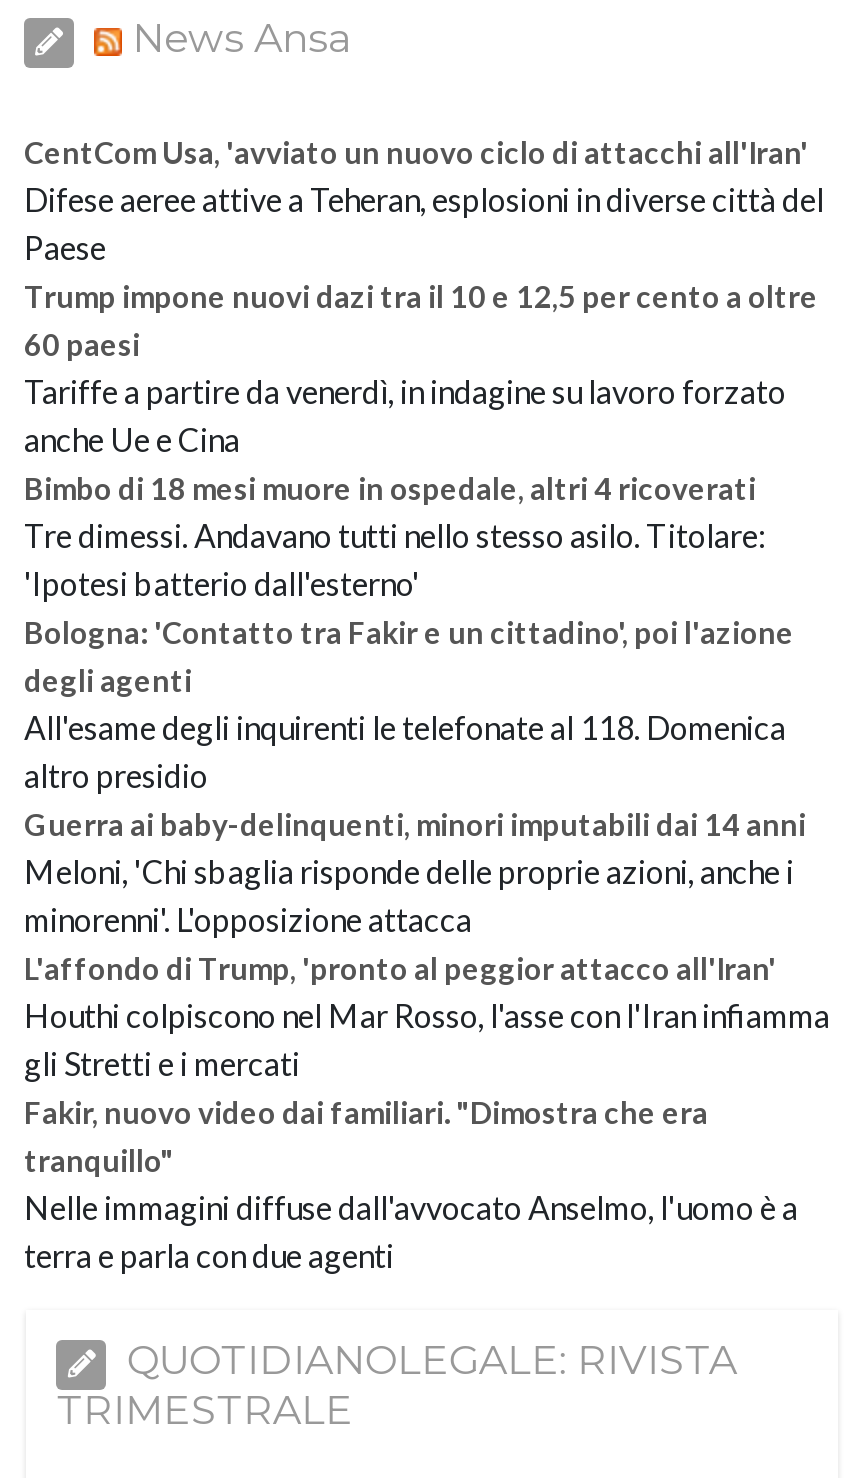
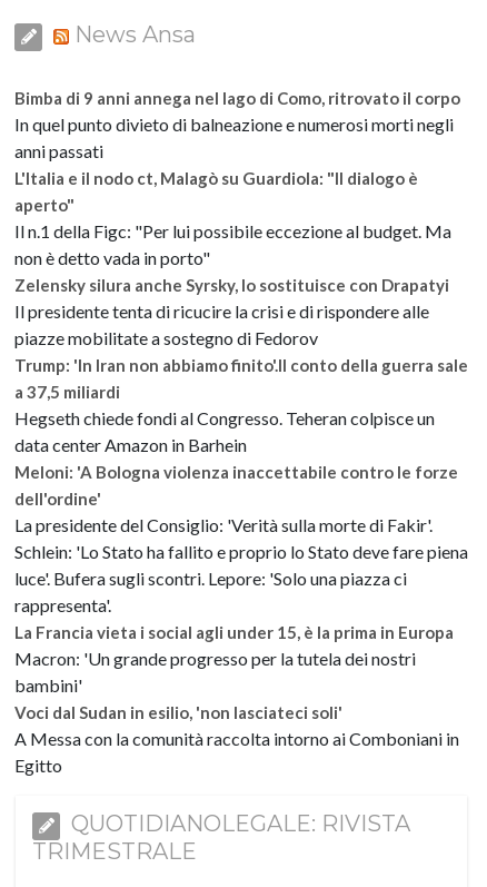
- CentCom Usa, 'avviato un nuovo ciclo di attacchi all'Iran'
- Difese aeree attive a Teheran, esplosioni in diverse città del
- Paese
- Trump impone nuovi dazi tra il 10 e 12,5 per cento a oltre
- 60 paesi
- Tariffe a partire da venerdì, in indagine su lavoro forzato
- anche Ue e Cina
- Bimbo di 18 mesi muore in ospedale, altri 4 ricoverati
- Tre dimessi. Andavano tutti nello stesso asilo. Titolare:
- 'Ipotesi batterio dall'esterno'
- Bologna: 'Contatto tra Fakir e un cittadino', poi l'azione
- degli agenti
- All'esame degli inquirenti le telefonate al 118. Domenica
- altro presidio
- Guerra ai baby-delinquenti, minori imputabili dai 14 anni
- Meloni, 'Chi sbaglia risponde delle proprie azioni, anche i
- minorenni'. L'opposizione attacca
- L'affondo di Trump, 'pronto al peggior attacco all'Iran'
- Houthi colpiscono nel Mar Rosso, l'asse con l'Iran infiamma
- gli Stretti e i mercati
- Fakir, nuovo video dai familiari. "Dimostra che era
- tranquillo"
- Nelle immagini diffuse dall'avvocato Anselmo, l'uomo è a
- terra e parla con due agenti
+ Bimba di 9 anni annega nel lago di Como, ritrovato il corpo
+ In quel punto divieto di balneazione e numerosi morti negli
+ anni passati
+ L'Italia e il nodo ct, Malagò su Guardiola: "Il dialogo è
+ aperto"
+ Il n.1 della Figc: "Per lui possibile eccezione al budget. Ma
+ non è detto vada in porto"
+ Zelensky silura anche Syrsky, lo sostituisce con Drapatyi
+ Il presidente tenta di ricucire la crisi e di rispondere alle
+ piazze mobilitate a sostegno di Fedorov
+ Trump: 'In Iran non abbiamo finito'.Il conto della guerra sale
+ a 37,5 miliardi
+ Hegseth chiede fondi al Congresso. Teheran colpisce un
+ data center Amazon in Barhein
+ Meloni: 'A Bologna violenza inaccettabile contro le forze
+ dell'ordine'
+ La presidente del Consiglio: 'Verità sulla morte di Fakir'.
+ Schlein: 'Lo Stato ha fallito e proprio lo Stato deve fare piena
+ luce'. Bufera sugli scontri. Lepore: 'Solo una piazza ci
+ rappresenta'.
+ La Francia vieta i social agli under 15, è la prima in Europa
+ Macron: 'Un grande progresso per la tutela dei nostri
+ bambini'
+ Voci dal Sudan in esilio, 'non lasciateci soli'
+ A Messa con la comunità raccolta intorno ai Comboniani in
+ Egitto
